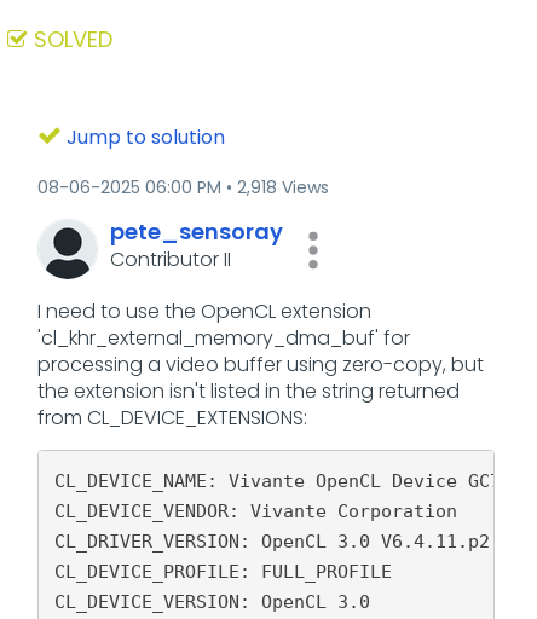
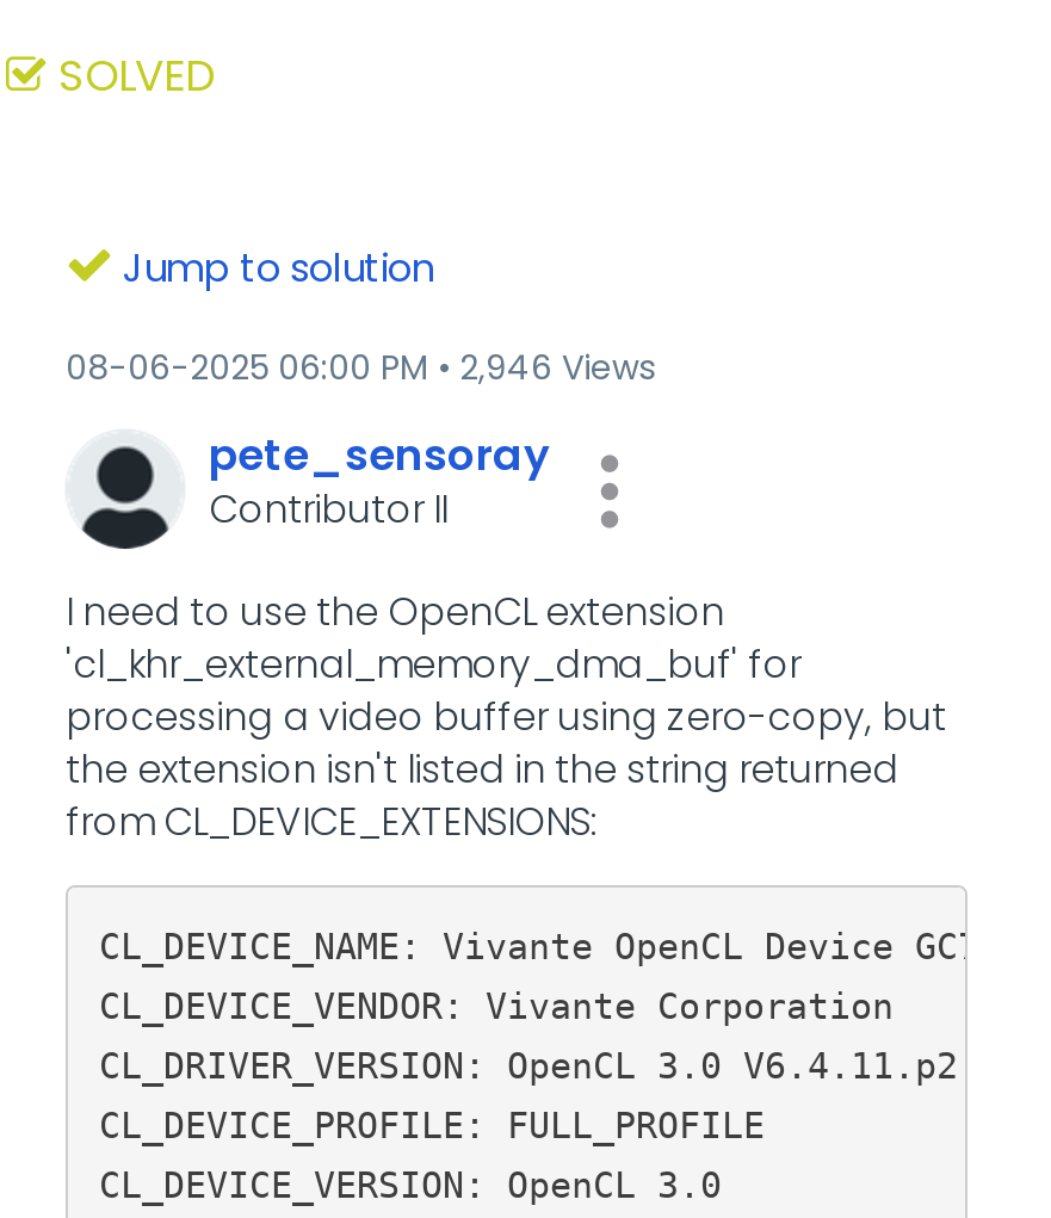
- 08-06-2025 06:00 PM 2,918 Views
+ 08-06-2025 06:00 PM 2,946 Views
